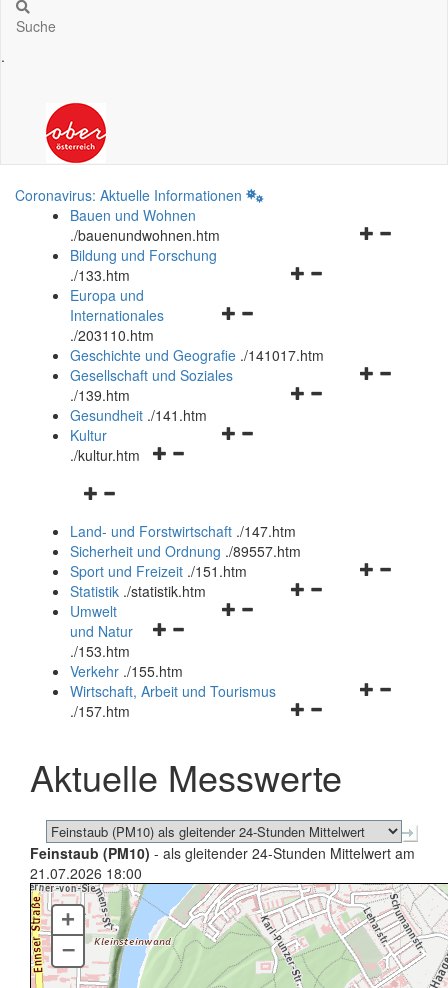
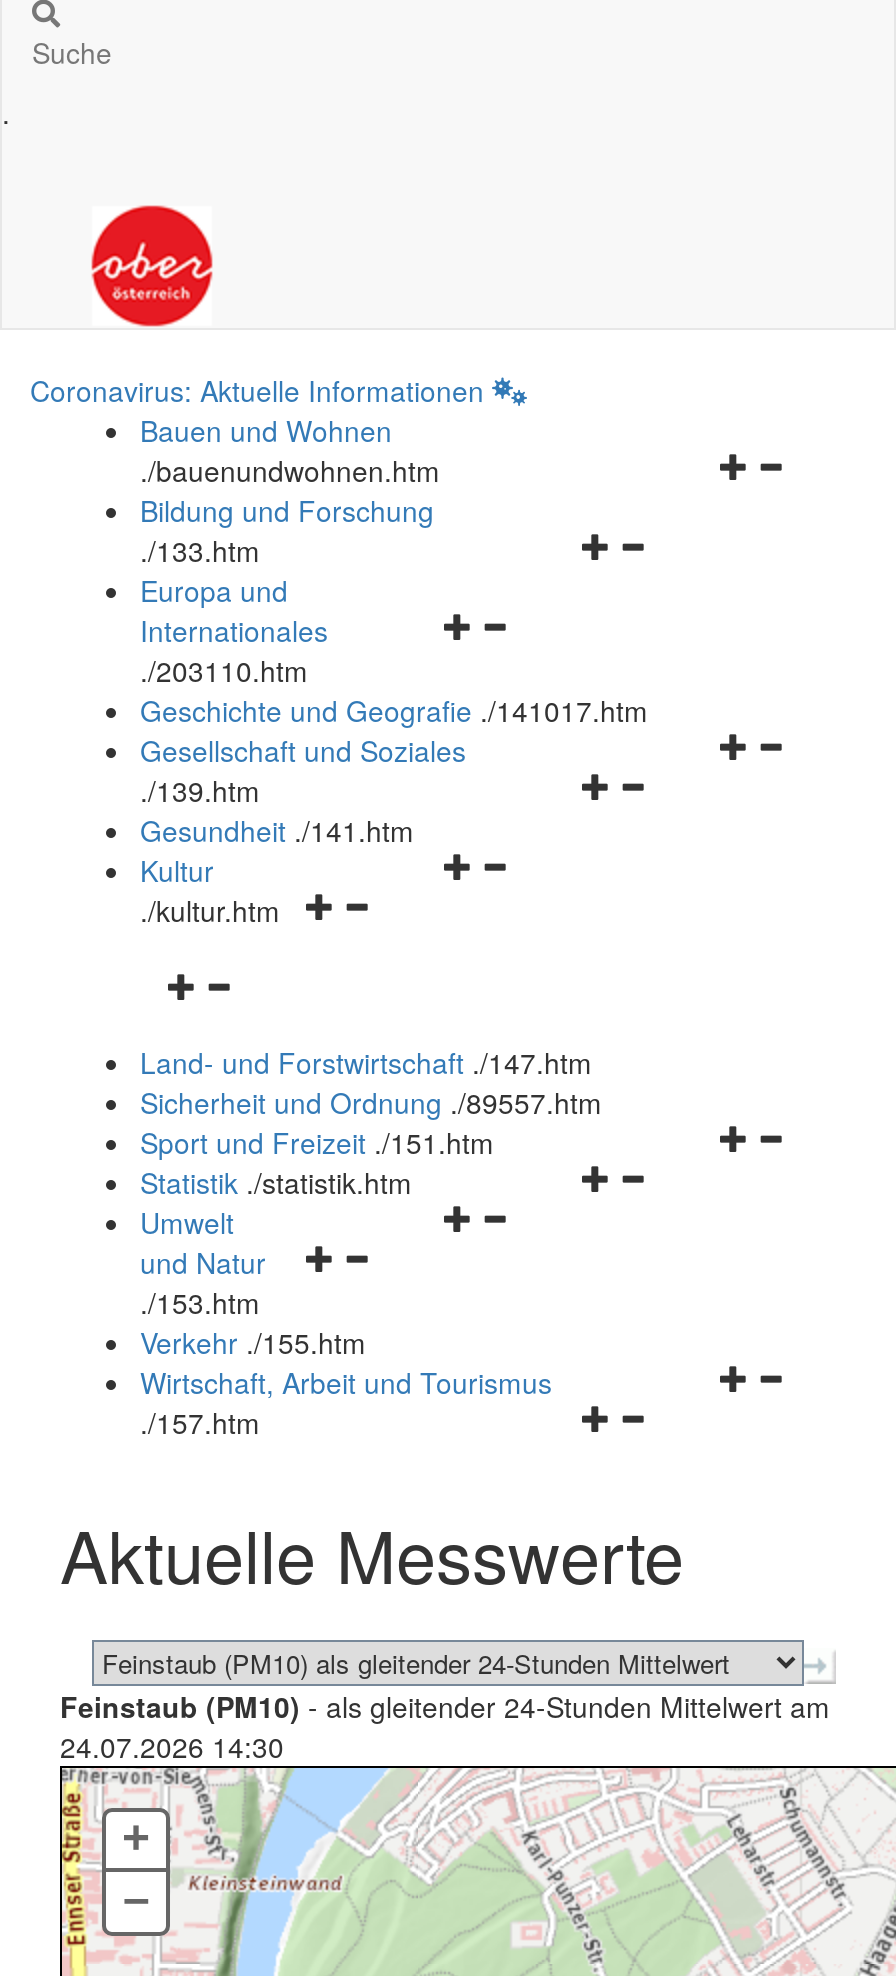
- 21.07.2026 18:00
+ 24.07.2026 14:30
